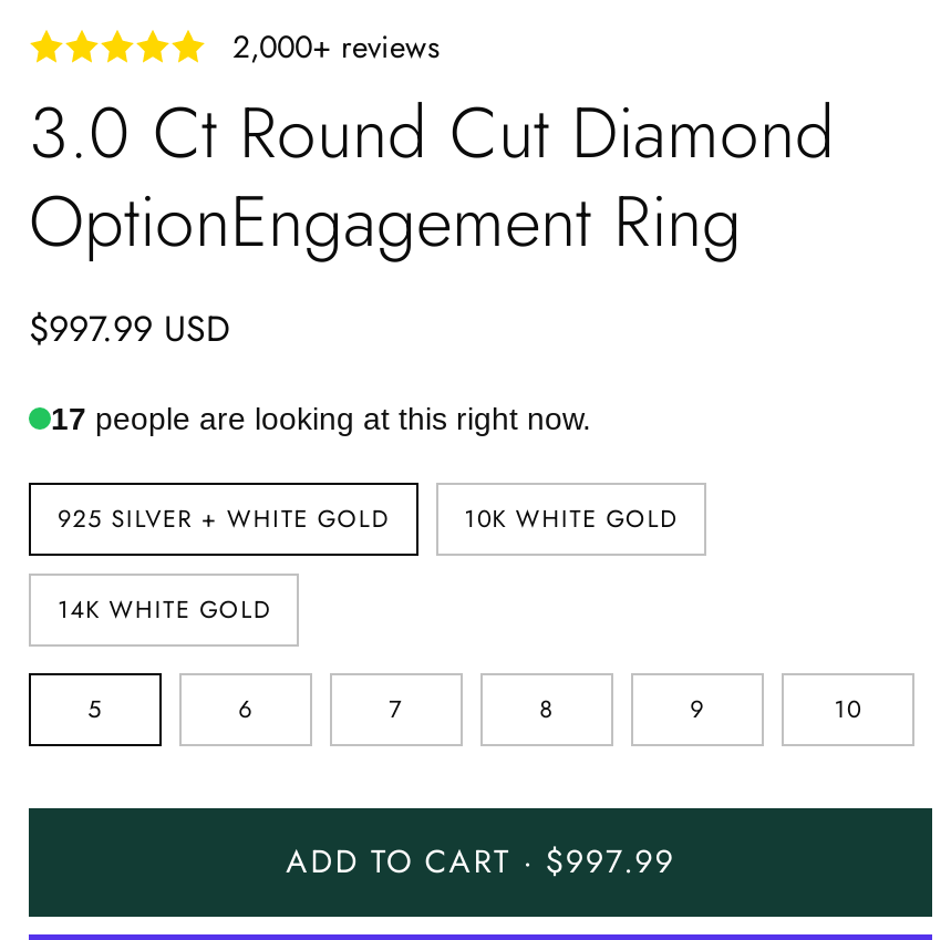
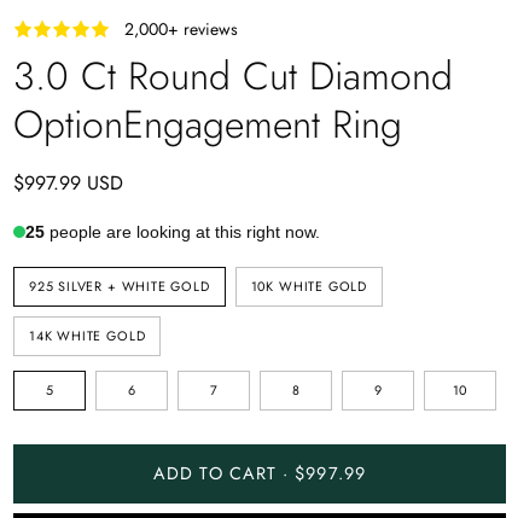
- 17 people are looking at this right now.
+ 25 people are looking at this right now.
